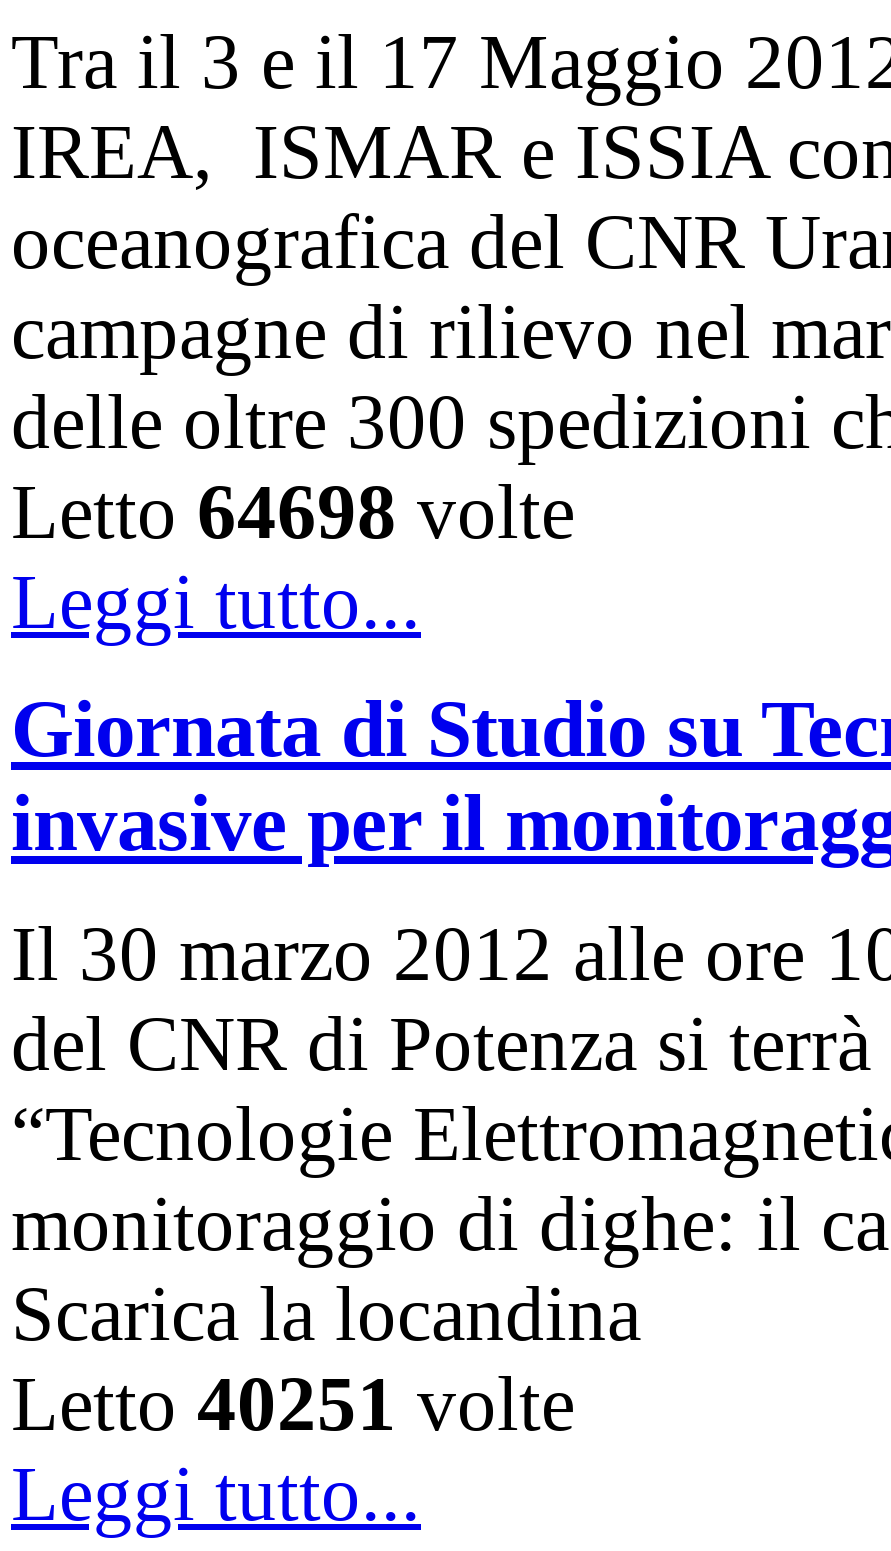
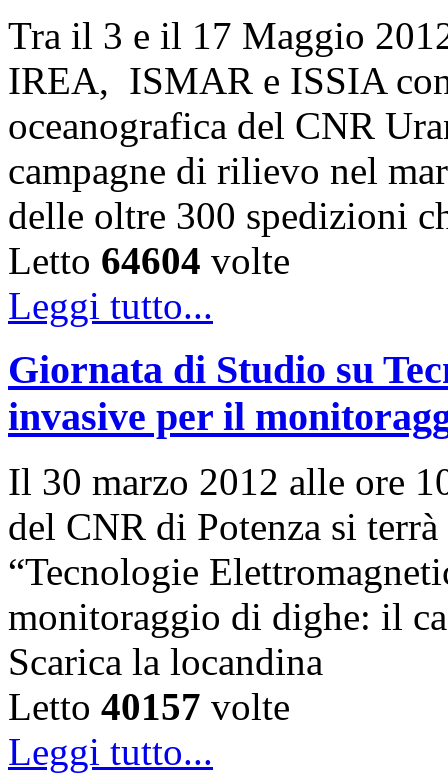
- Letto 64698 volte
+ Letto 64604 volte

- Letto 40251 volte
+ Letto 40157 volte
